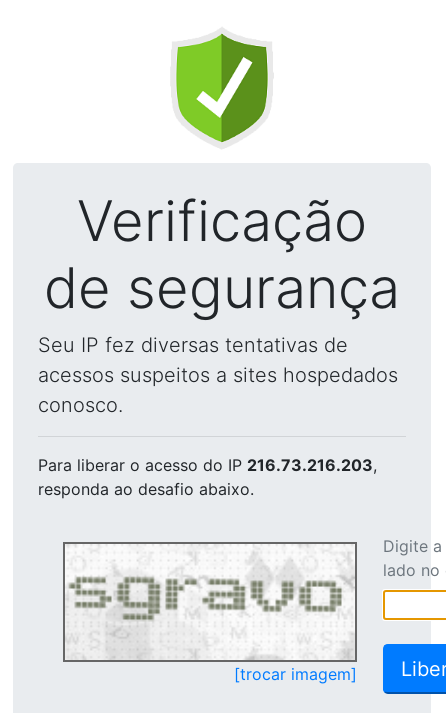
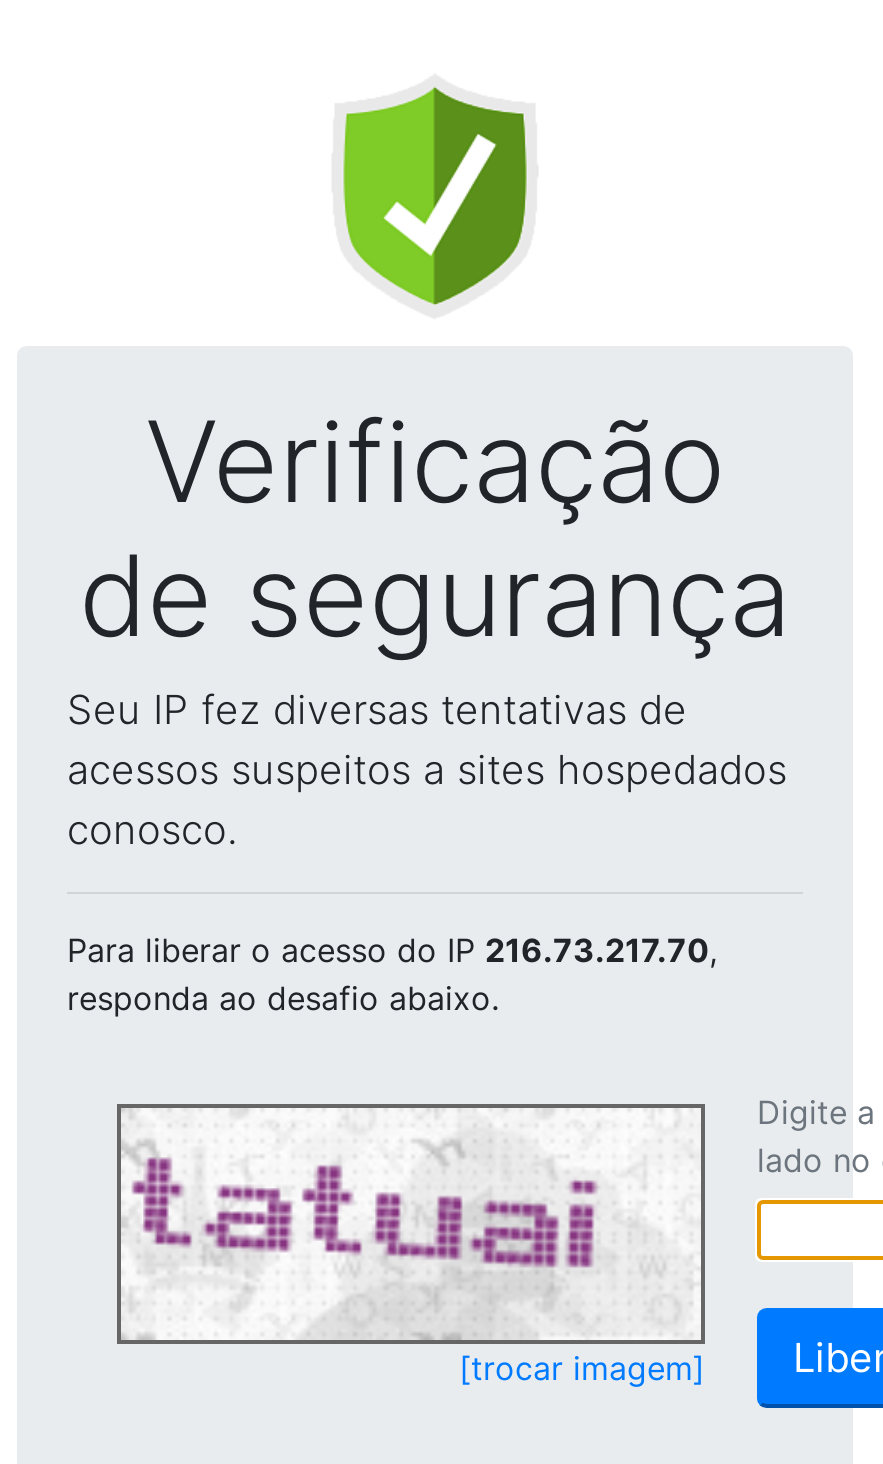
- Para liberar o acesso do IP 216.73.216.203,
+ Para liberar o acesso do IP 216.73.217.70,

- [image]
+ [image]
